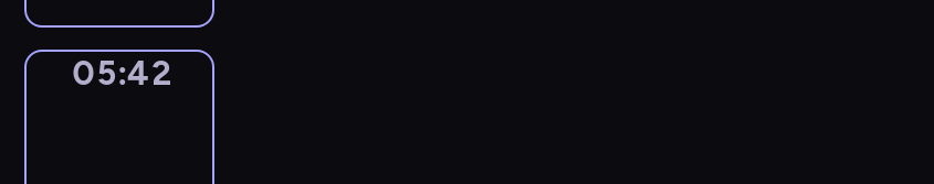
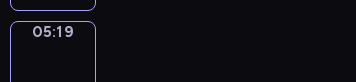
- 05:42
+ 05:19
